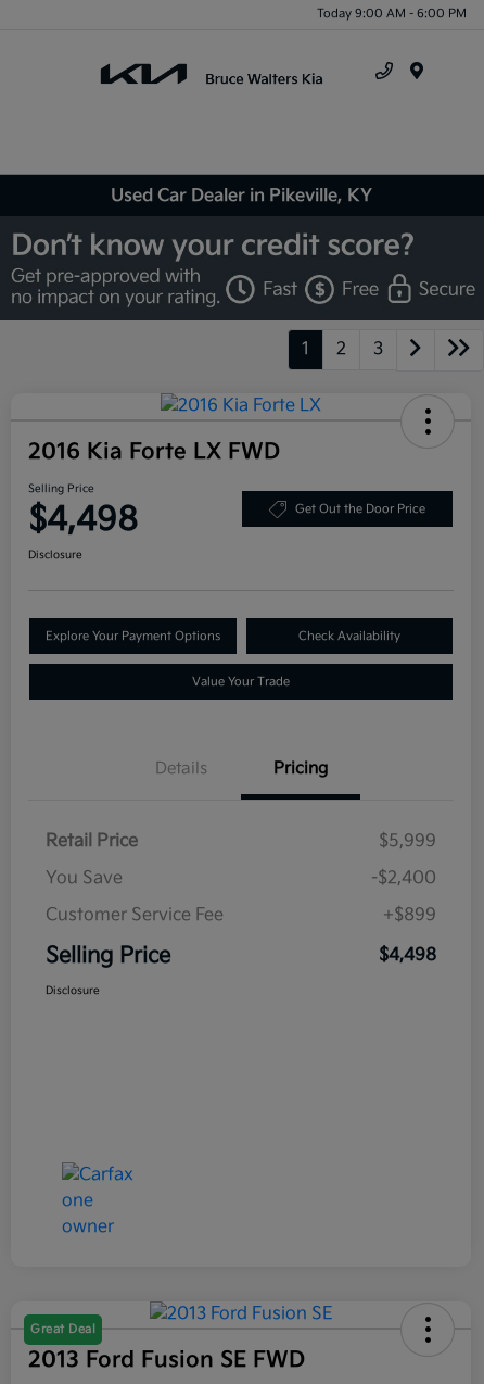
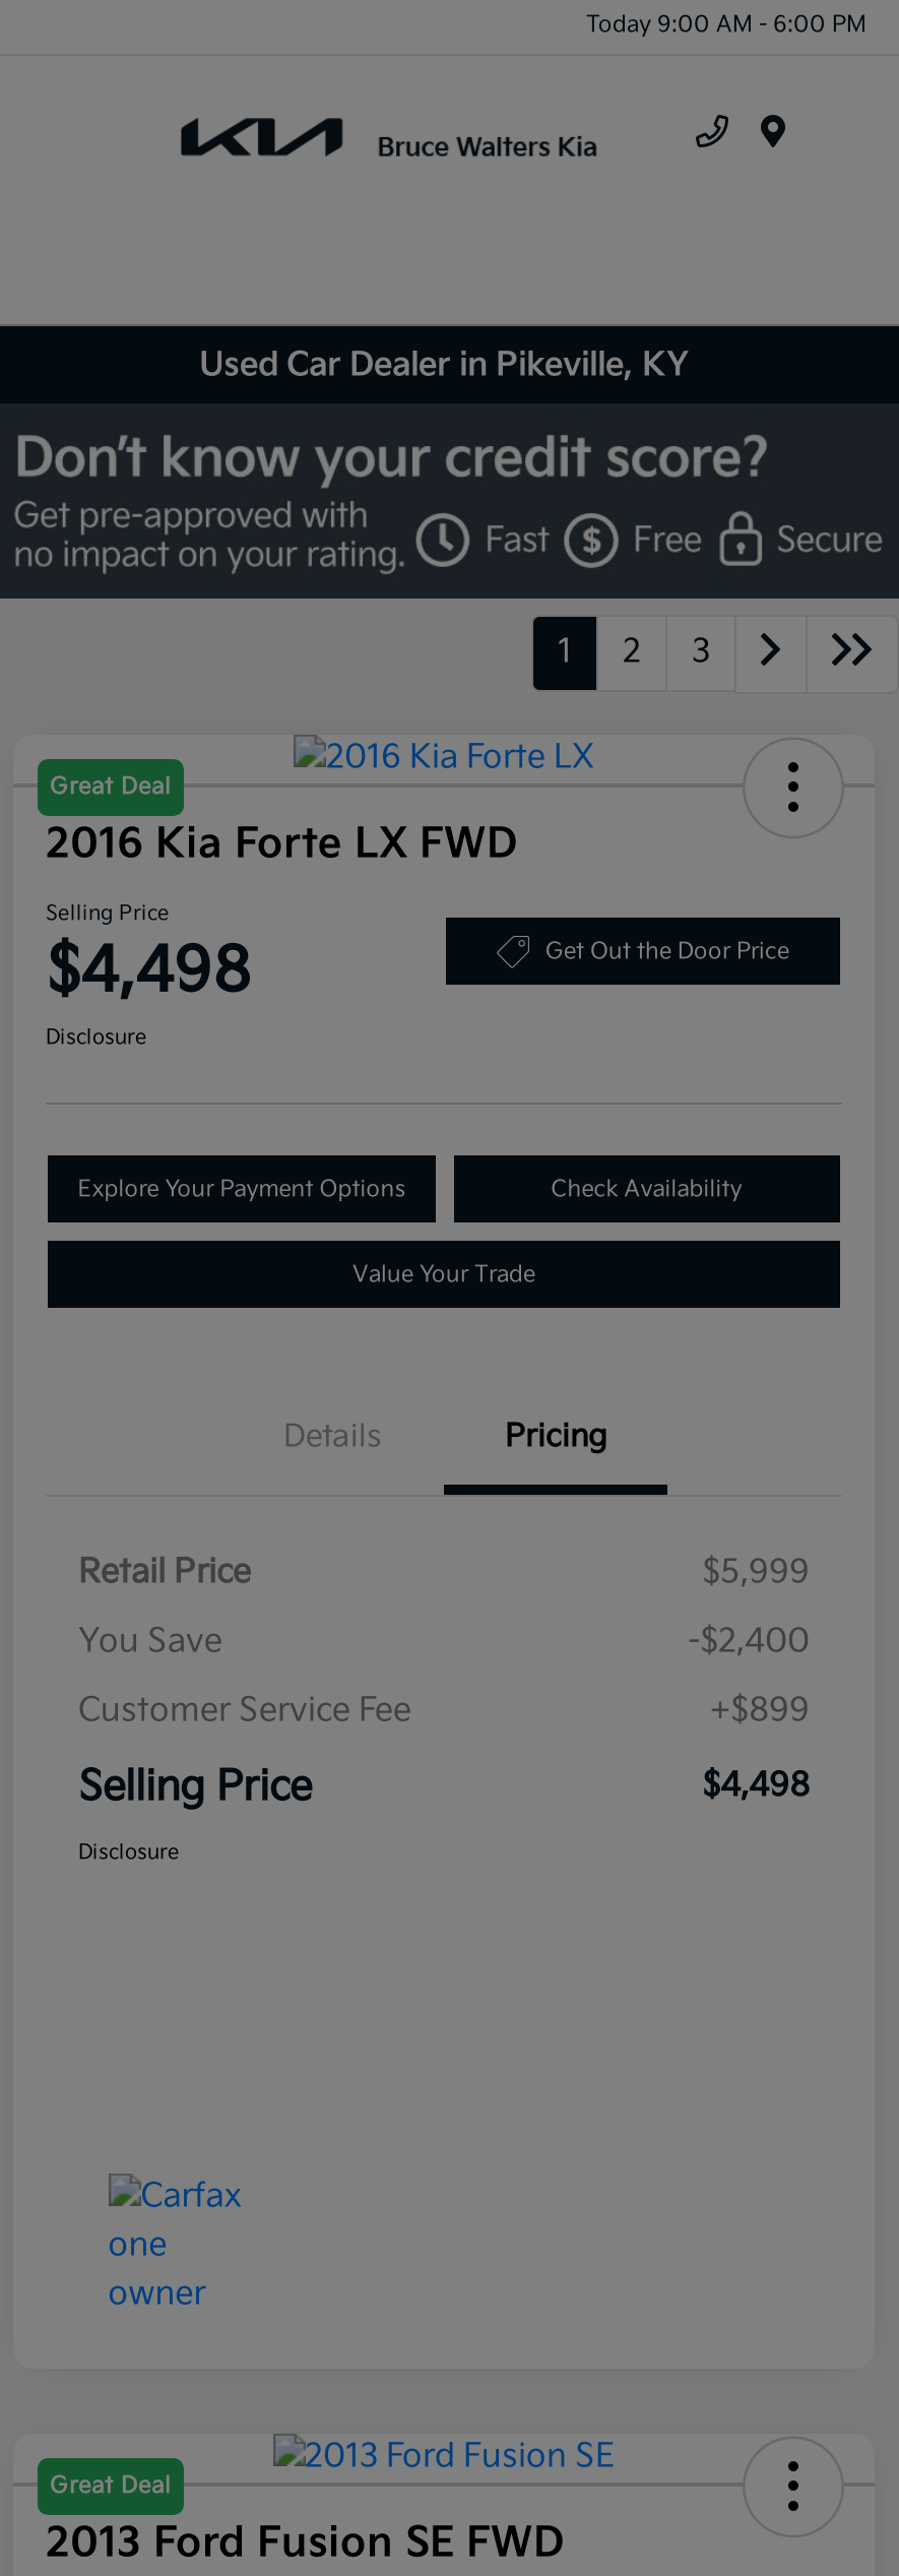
+ Great Deal
